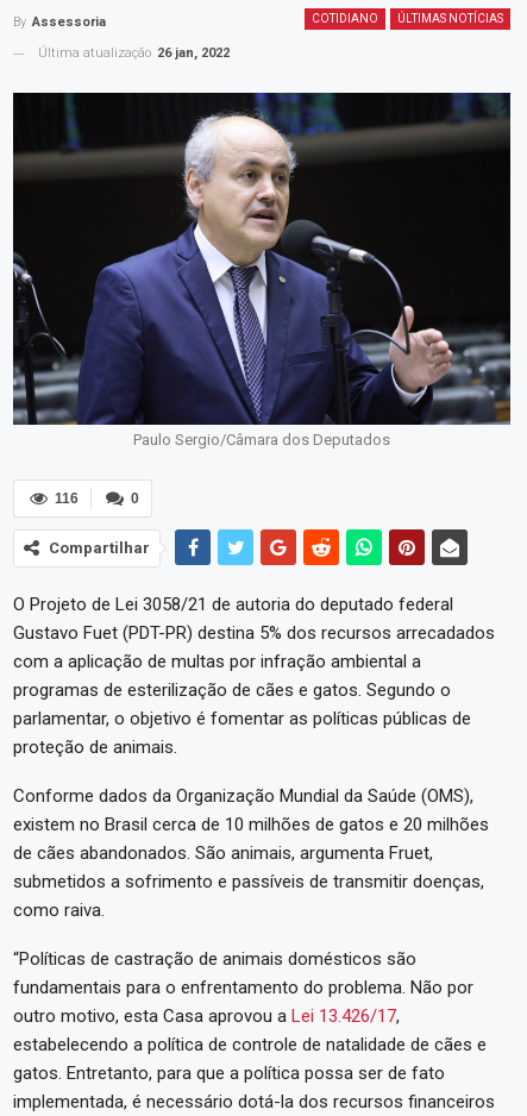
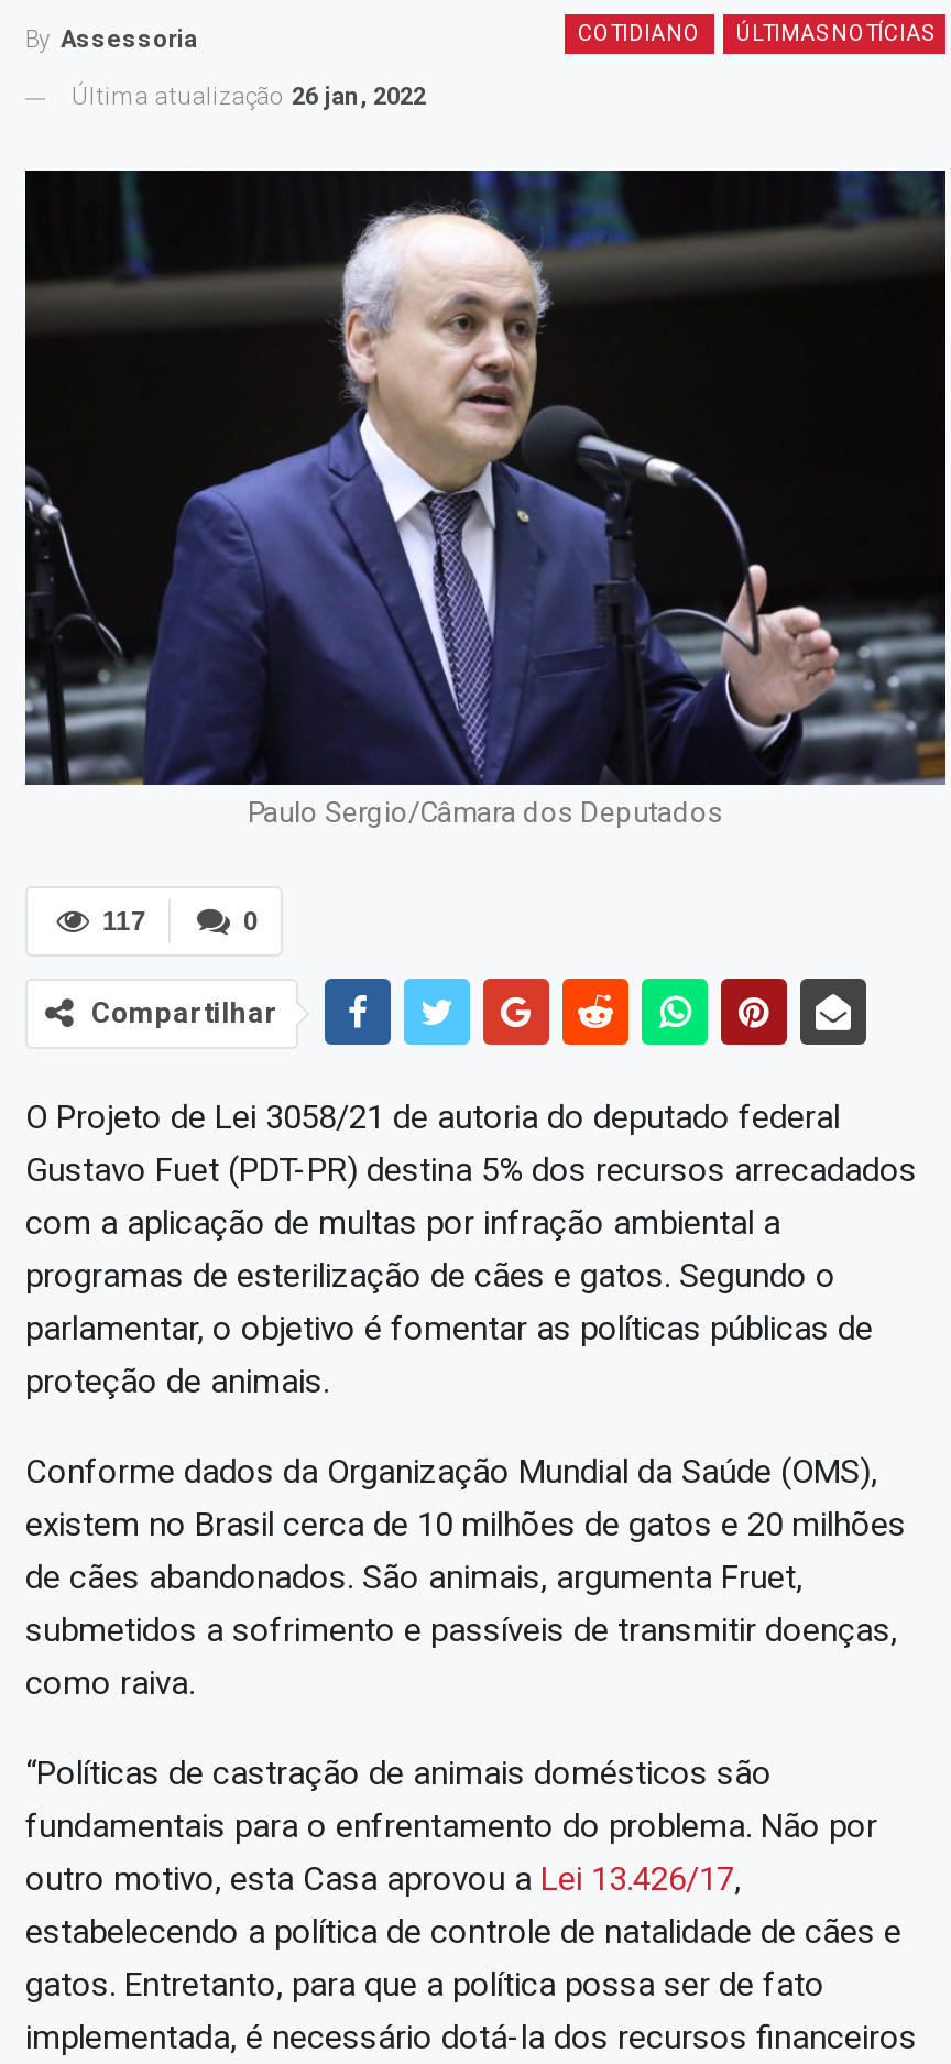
- 116
+ 117
